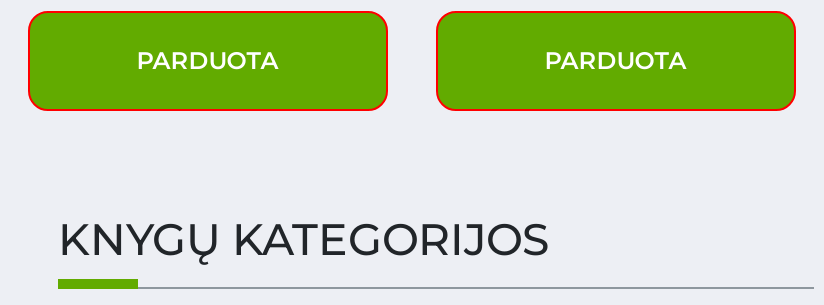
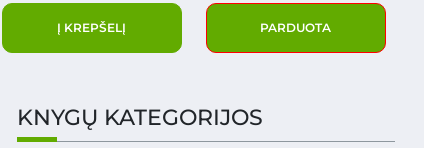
- PARDUOTA

+ Į KREPŠELĮ
